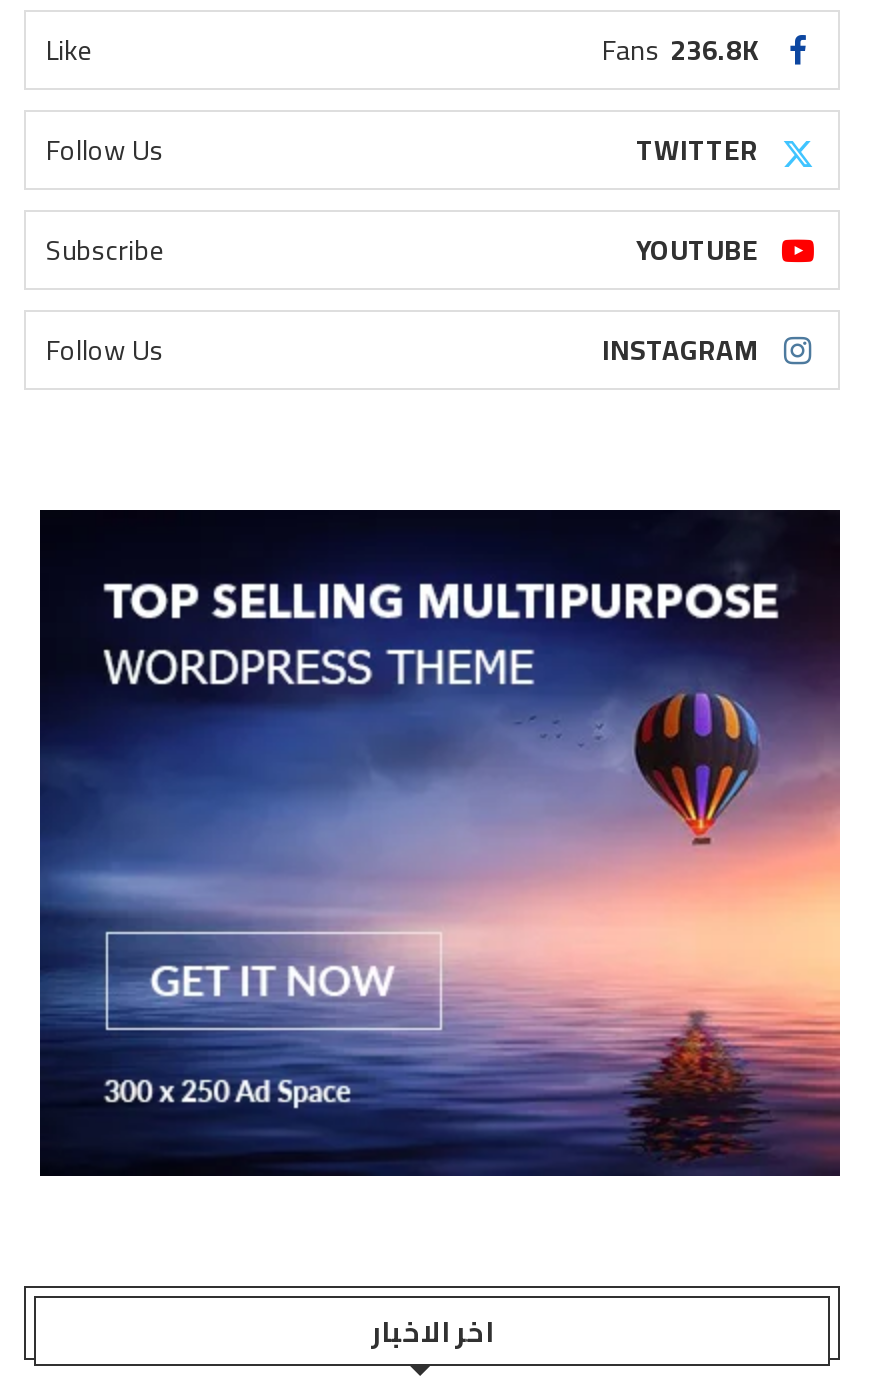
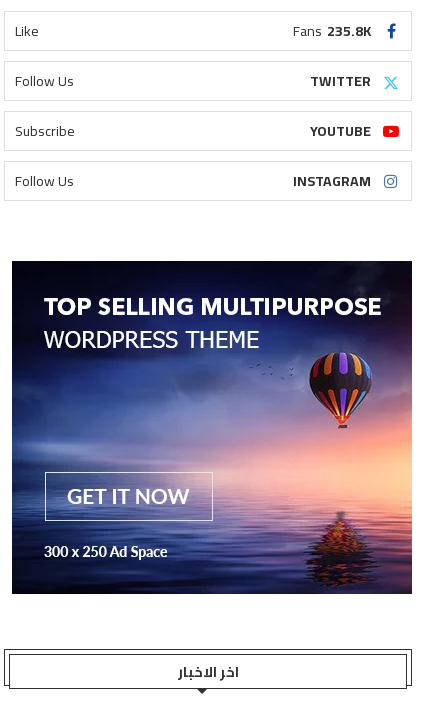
- Fans 236.8K
+ Fans 235.8K
